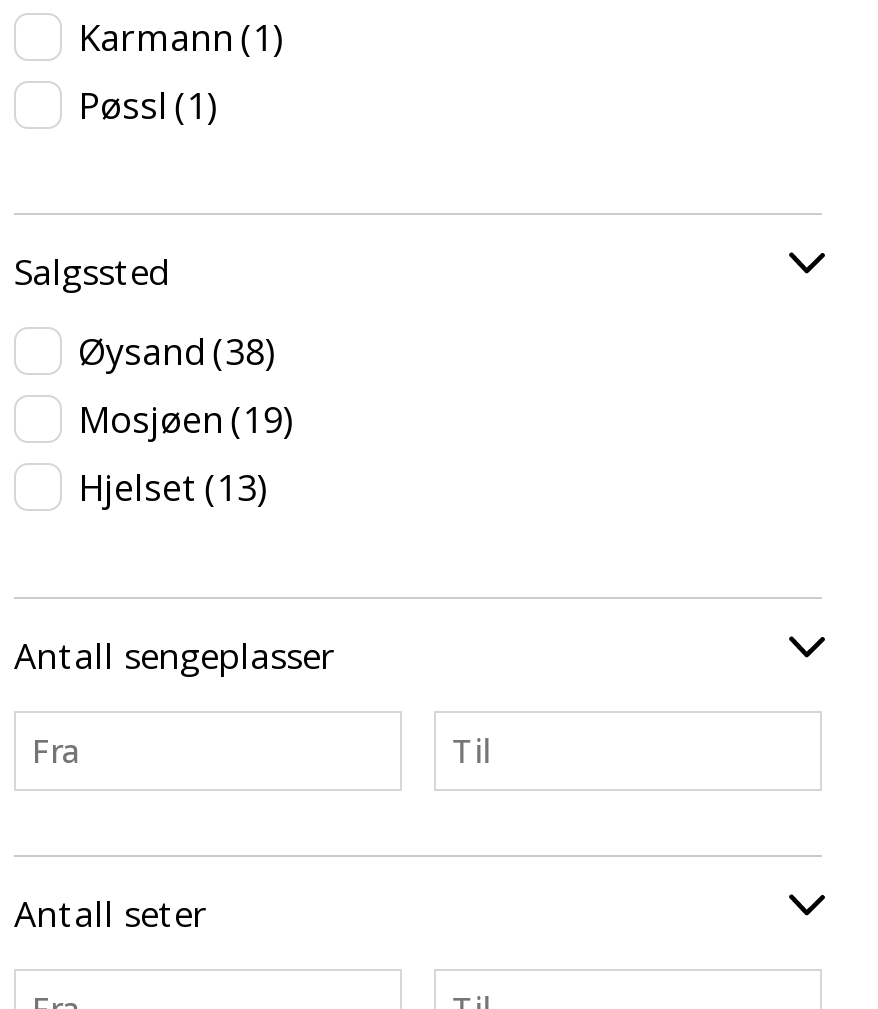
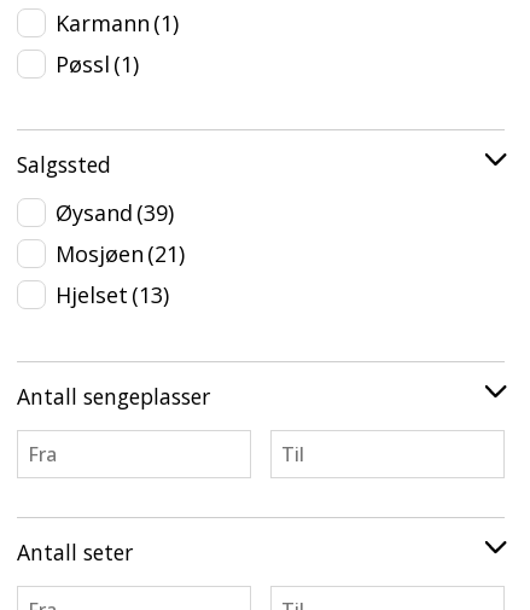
- Øysand (38)
+ Øysand (39)

- Mosjøen (19)
+ Mosjøen (21)
